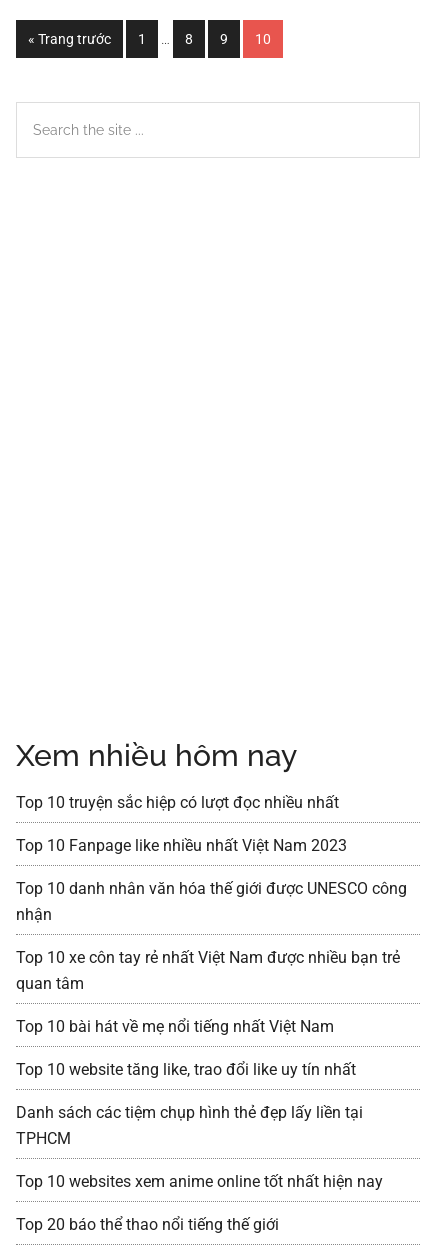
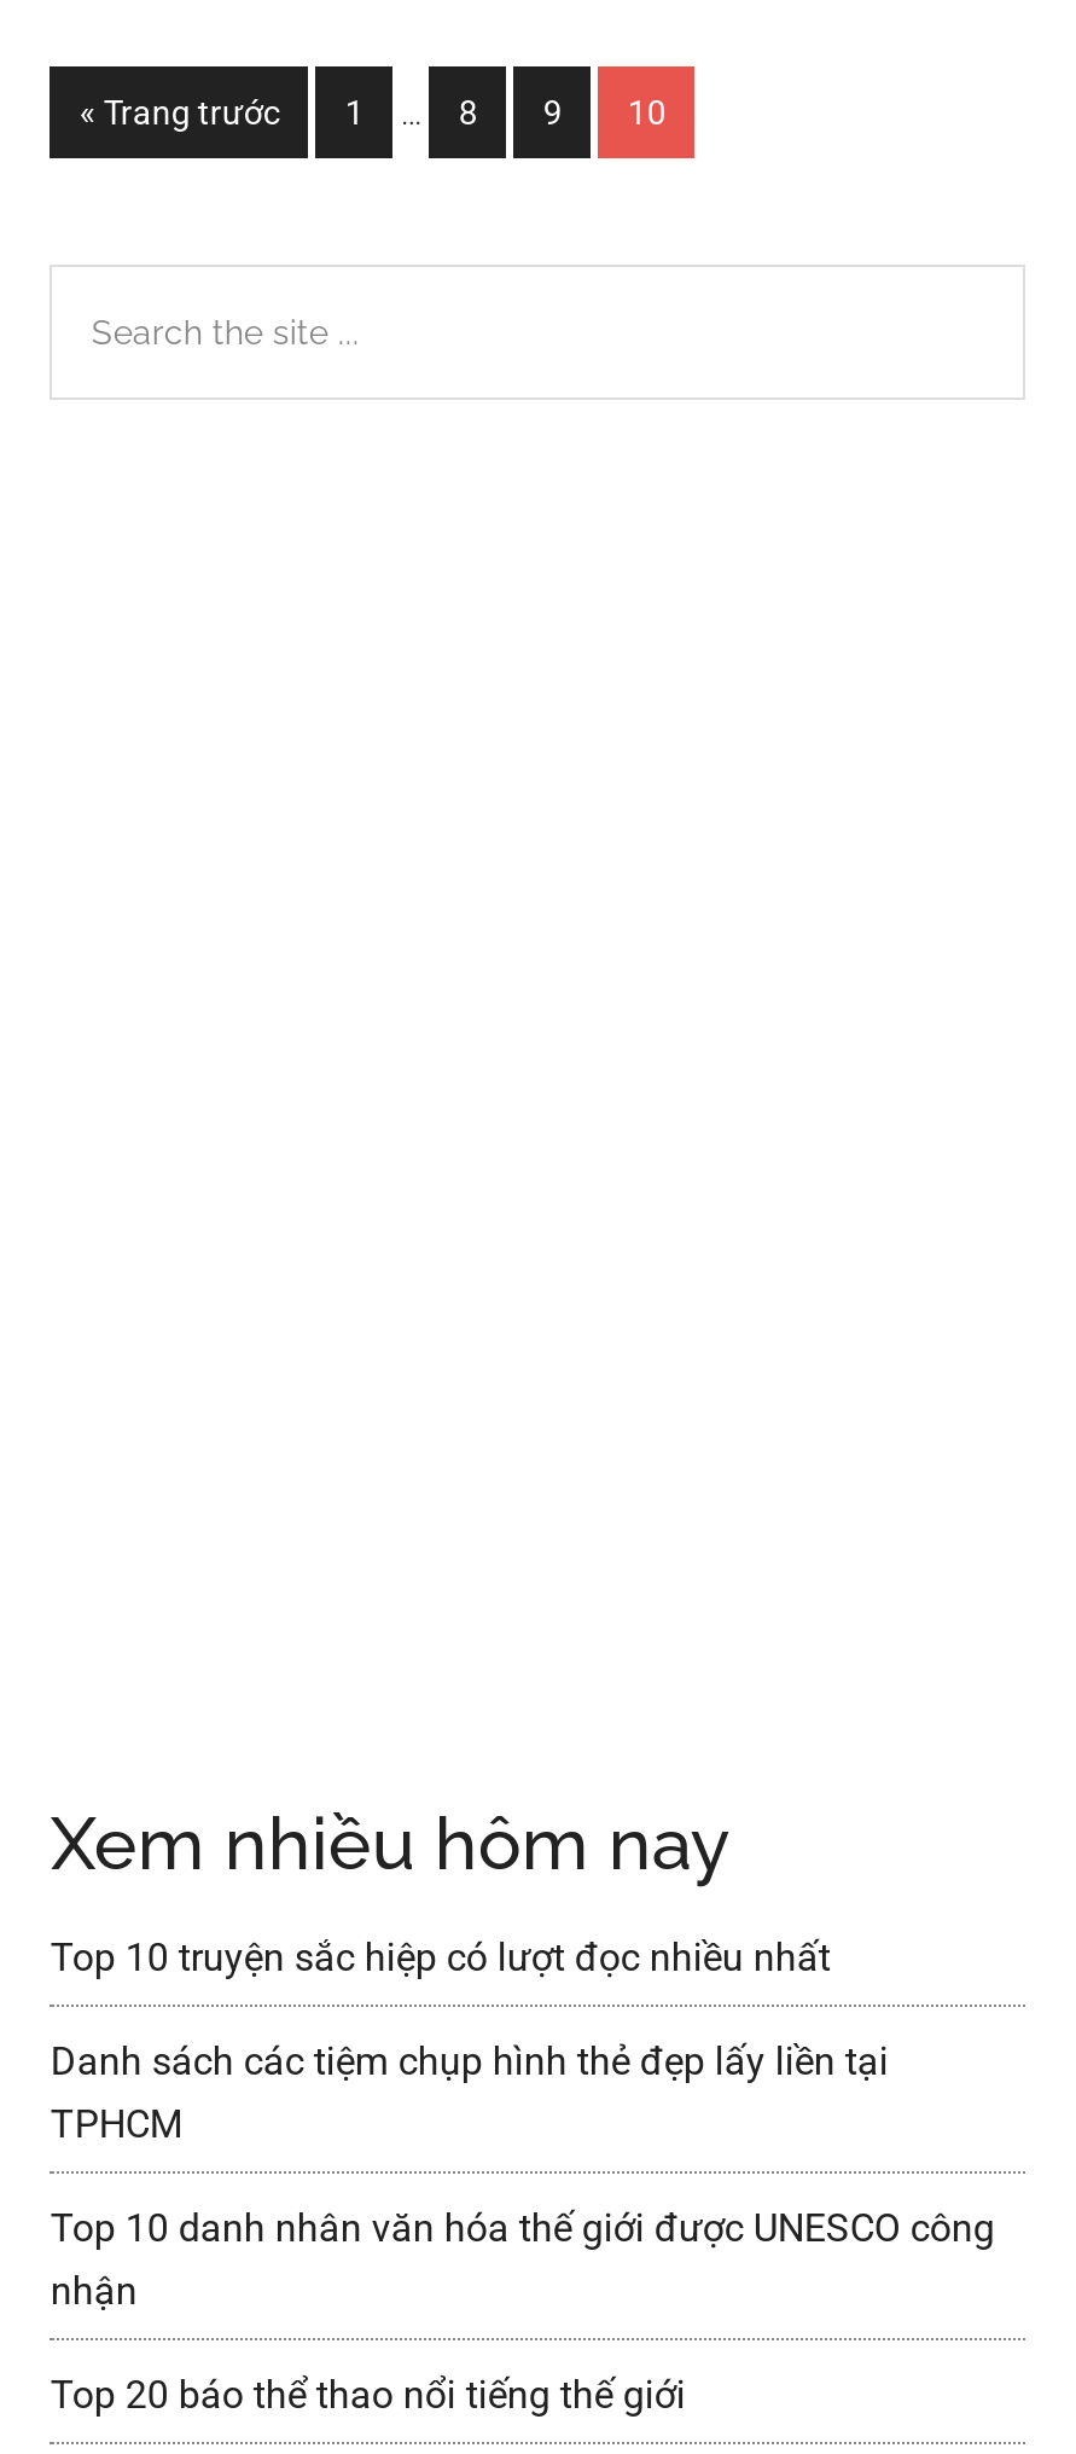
- Top 10 Fanpage like nhiều nhất Việt Nam 2023

moved down: Top 10 danh nhân văn hóa thế giới được UNESCO công | nhận

- Top 10 xe côn tay rẻ nhất Việt Nam được nhiều bạn trẻ
- quan tâm
- Top 10 bài hát về mẹ nổi tiếng nhất Việt Nam
- Top 10 website tăng like, trao đổi like uy tín nhất
- Top 10 websites xem anime online tốt nhất hiện nay

moved up: Danh sách các tiệm chụp hình thẻ đẹp lấy liền tại | TPHCM
